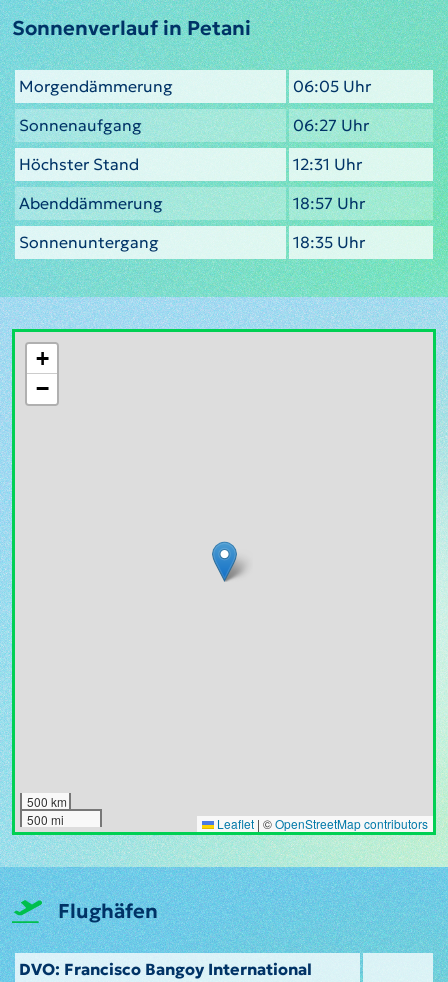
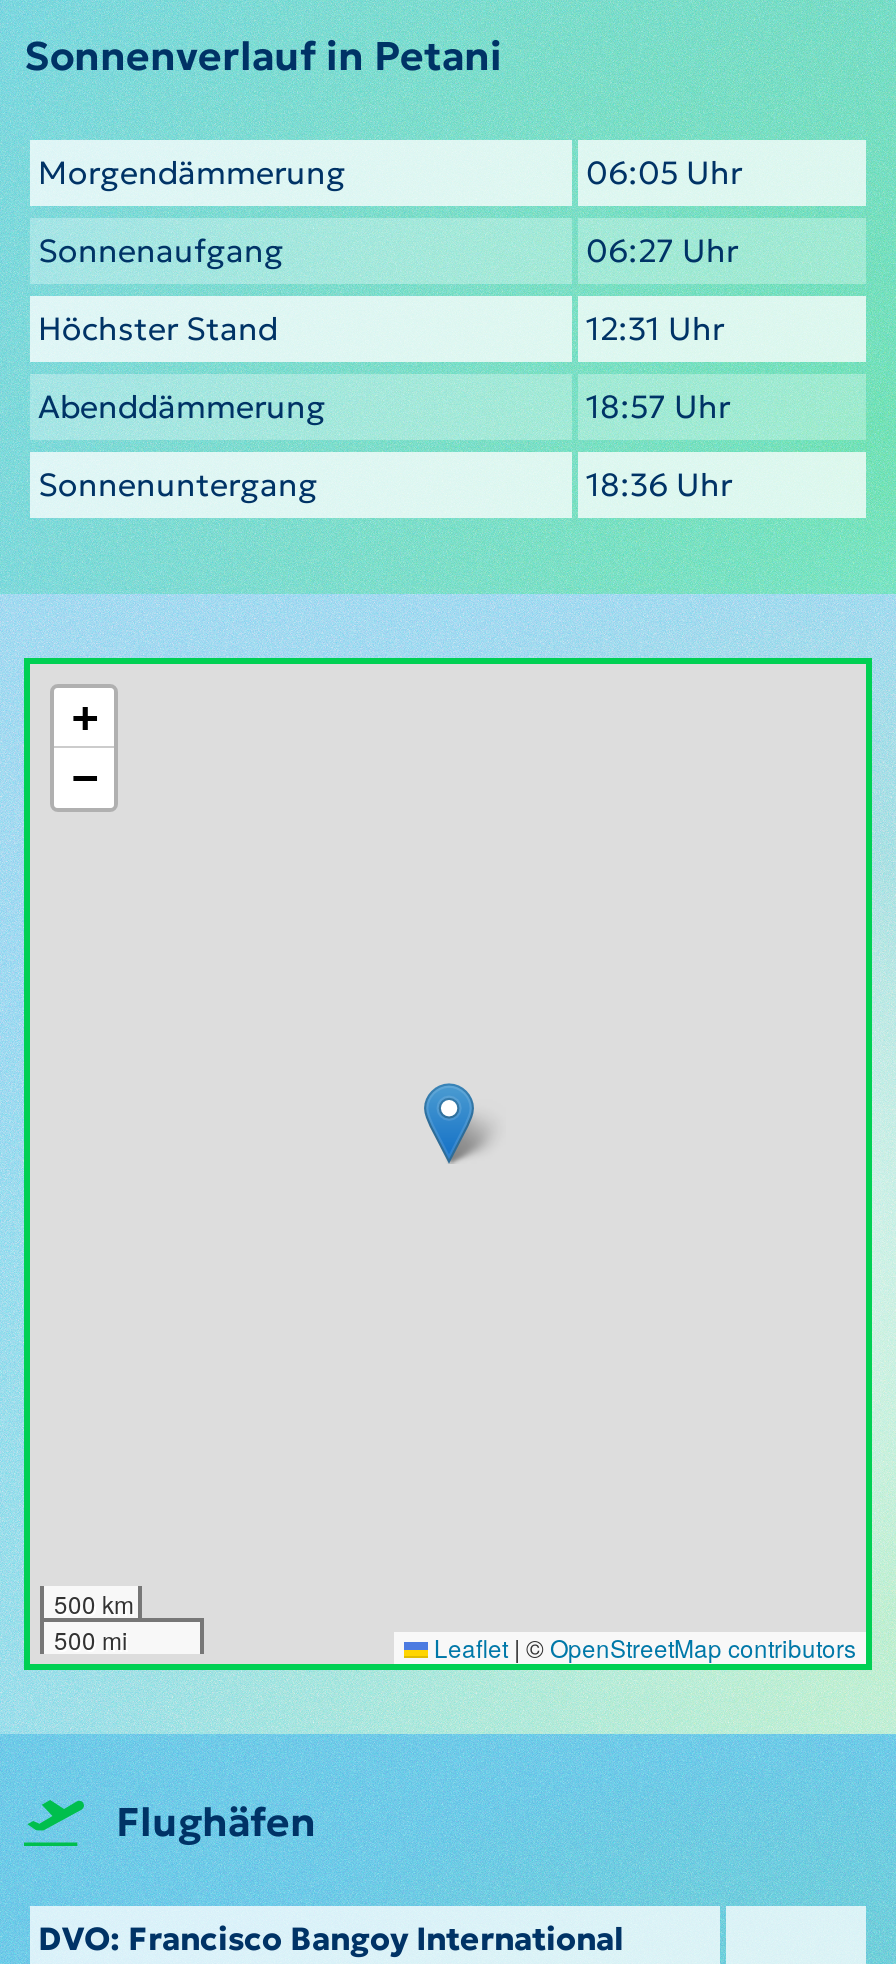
- 18:35 Uhr
+ 18:36 Uhr
